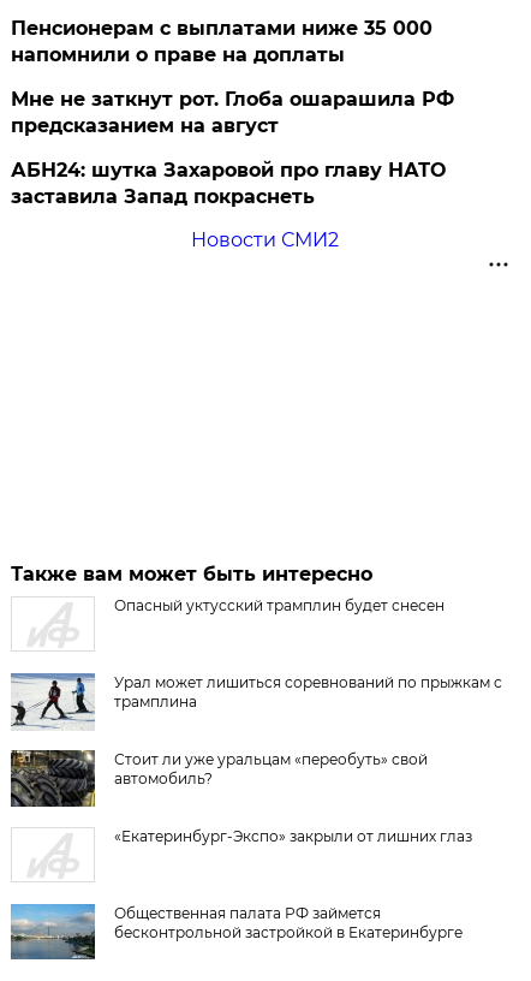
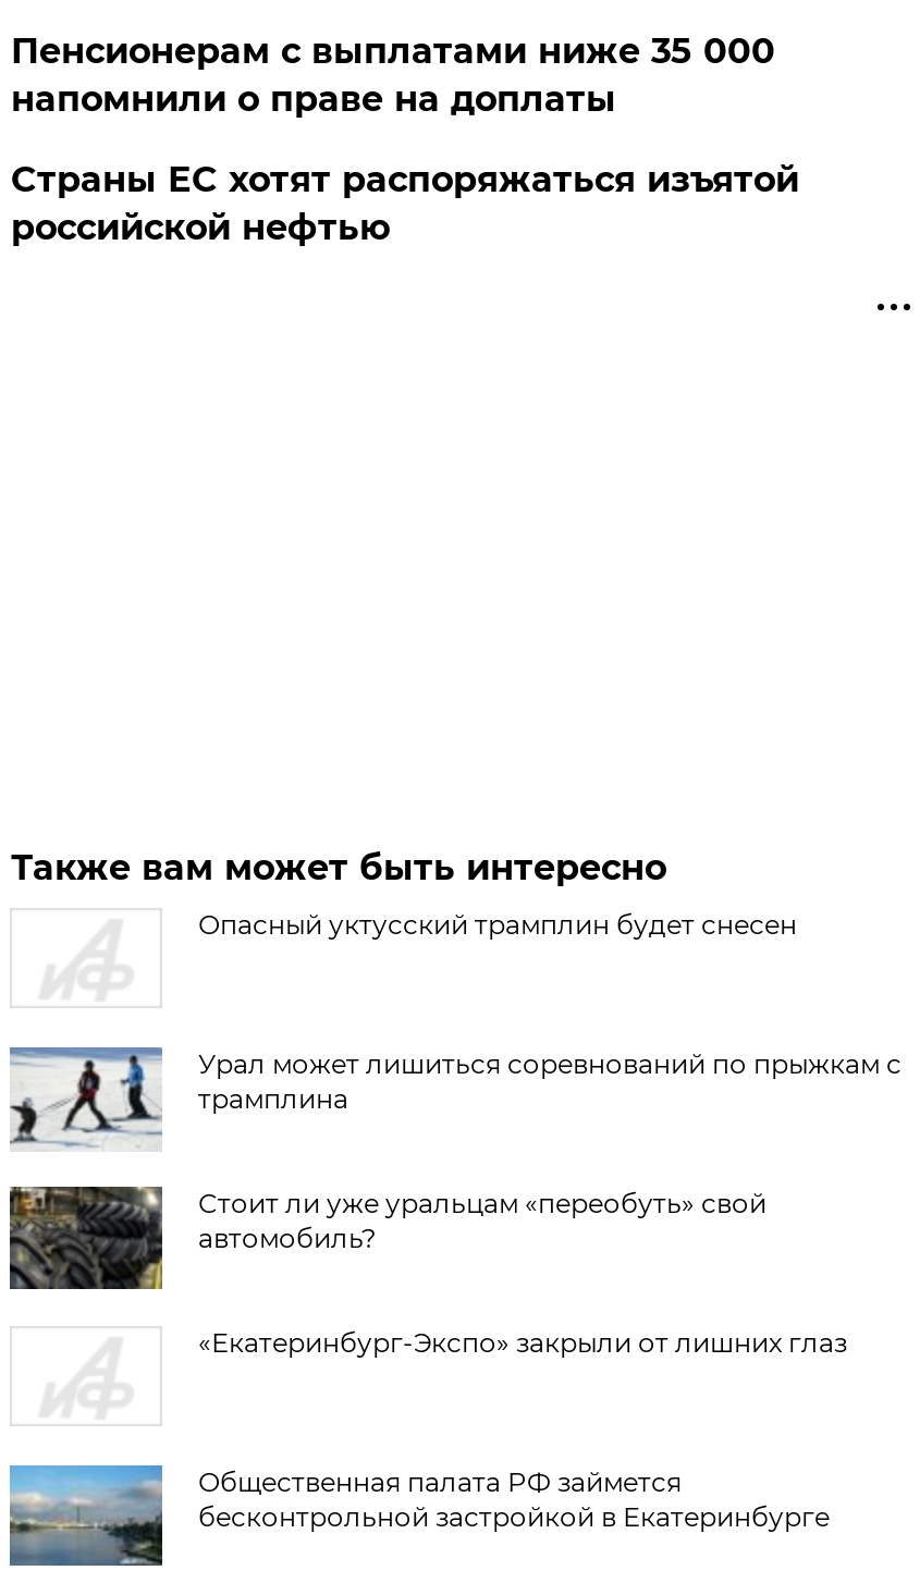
- Мне не заткнут рот. Глоба ошарашила РФ
- предсказанием на август
- АБН24: шутка Захаровой про главу НАТО
- заставила Запад покраснеть
- Новости СМИ2
+ Страны ЕС хотят распоряжаться изъятой
+ российской нефтью
